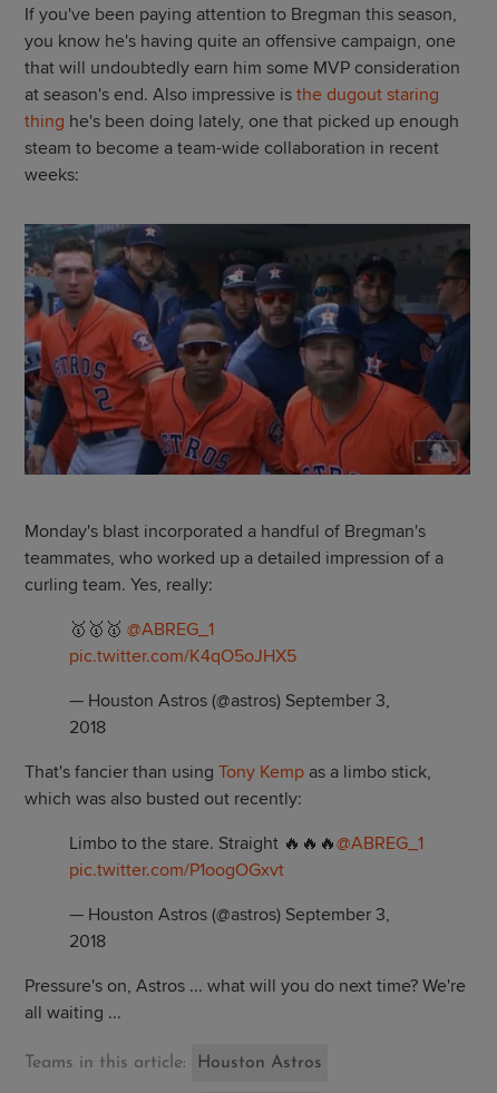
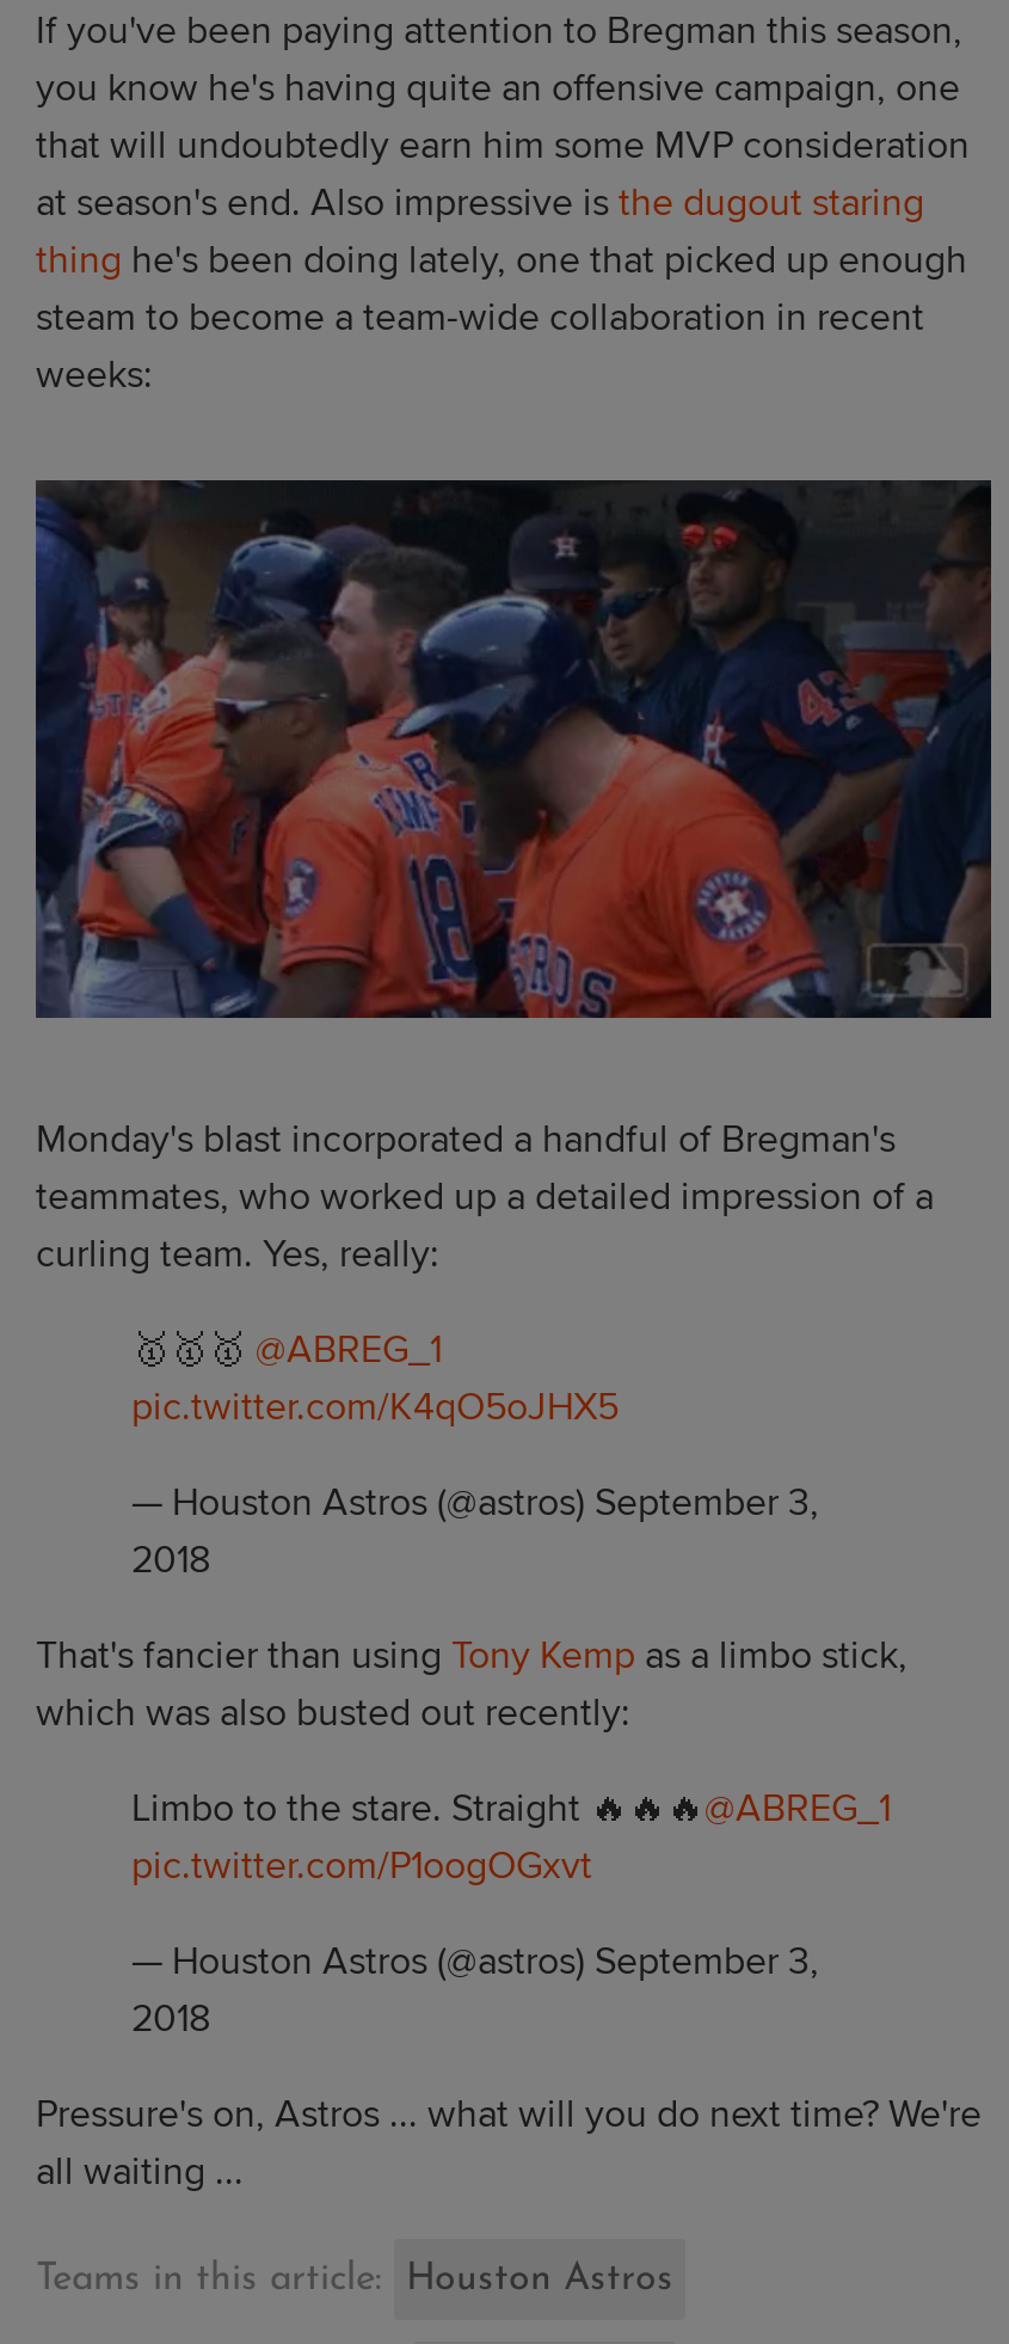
- [image]
+ [image]
